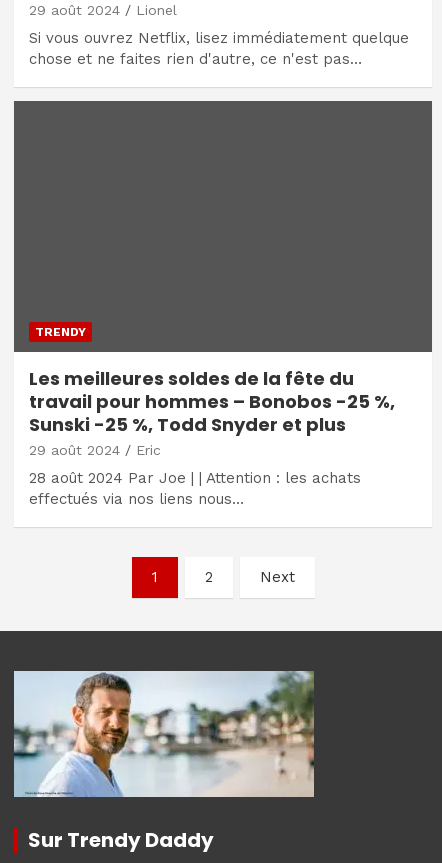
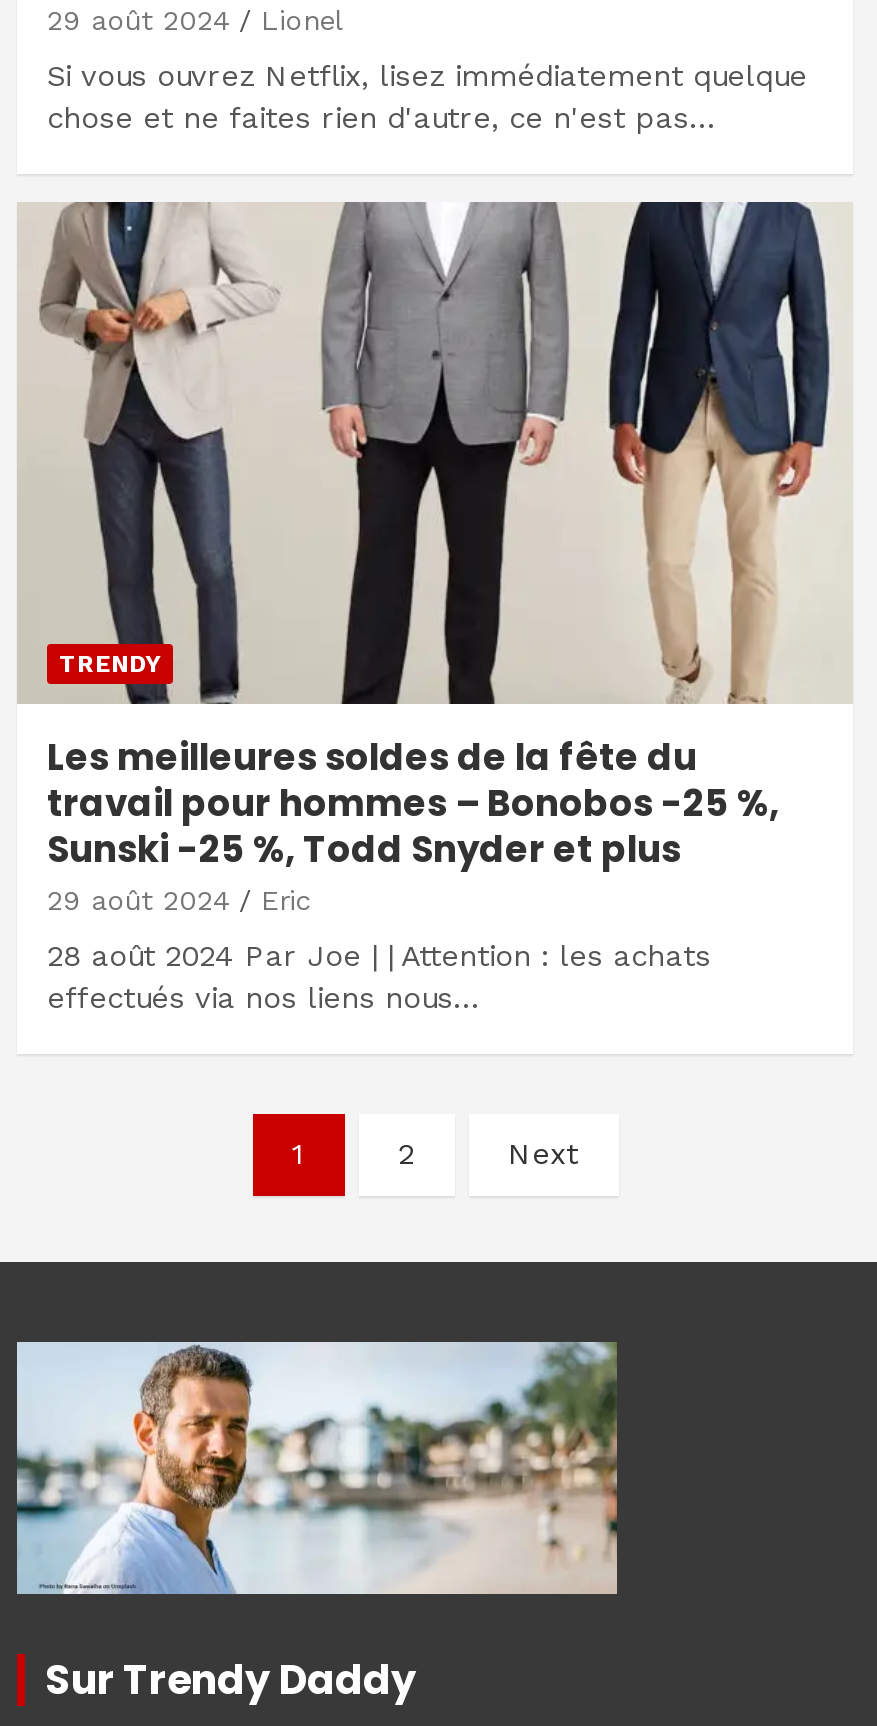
+ [image]
